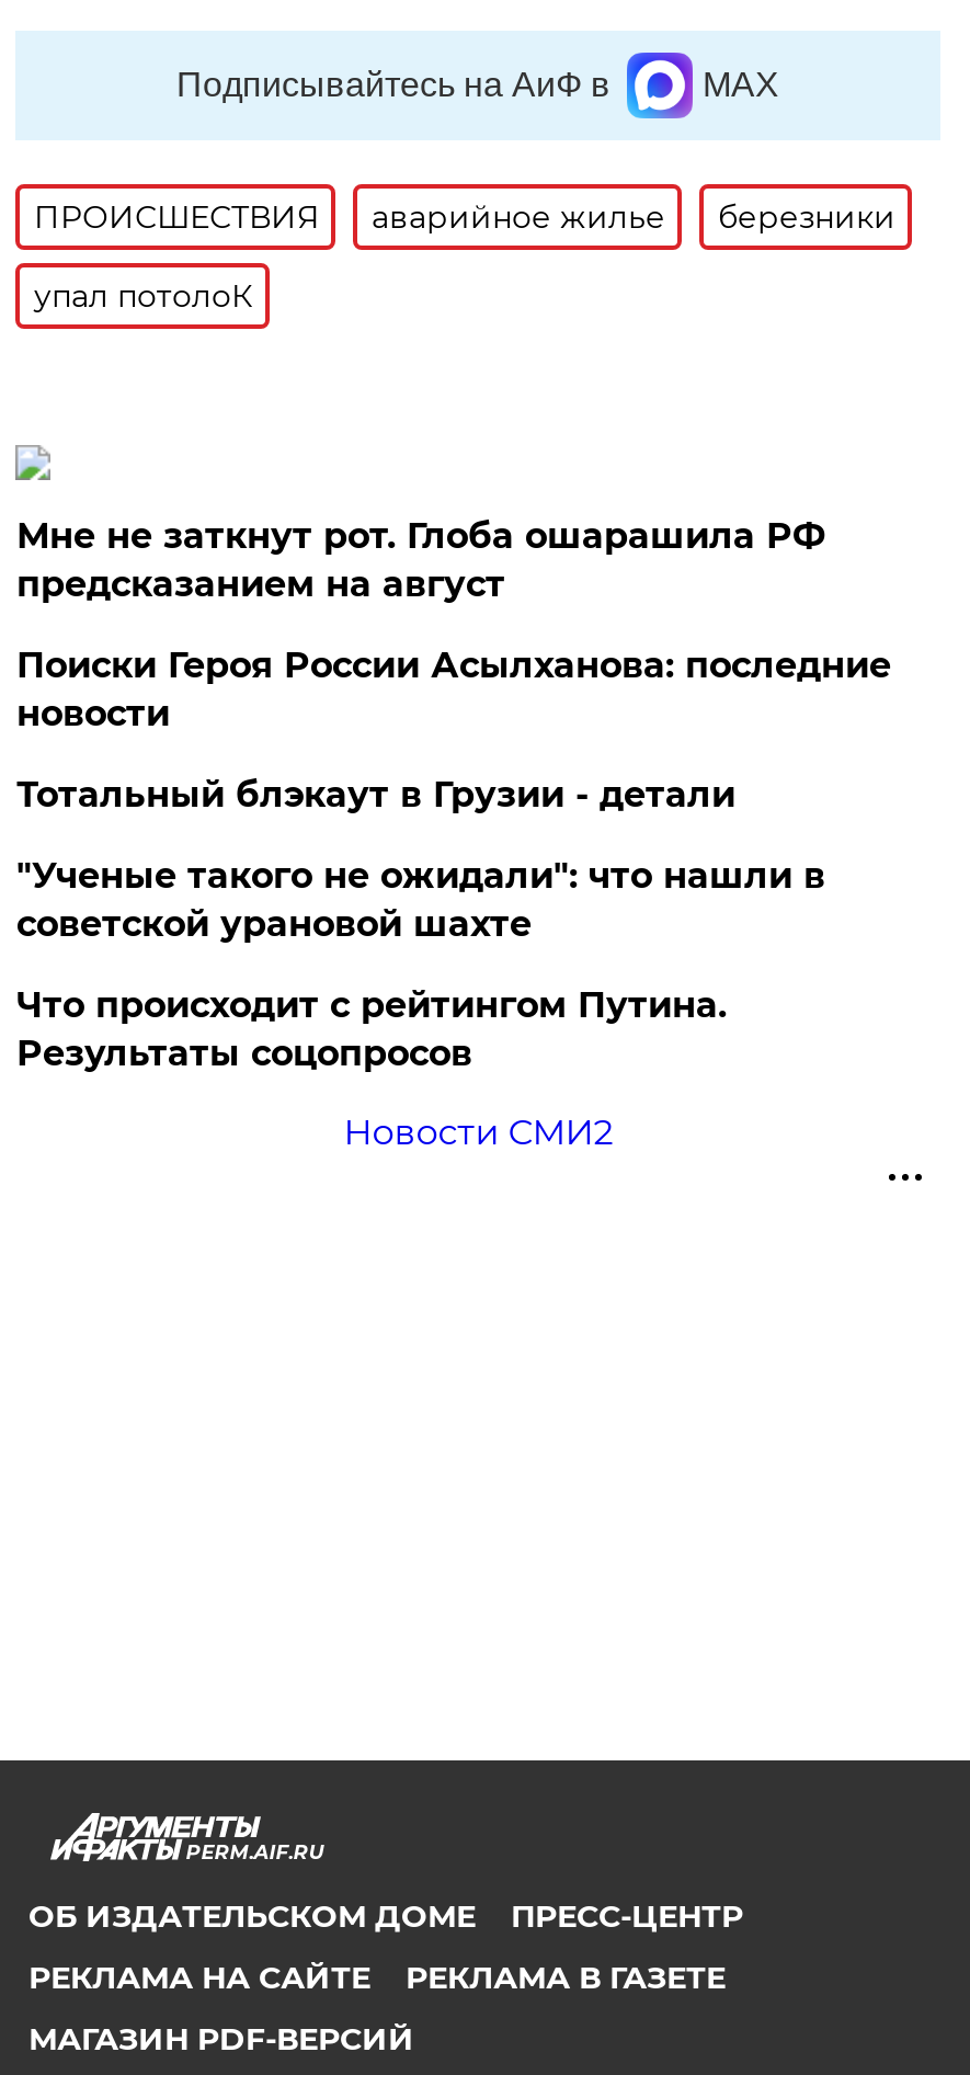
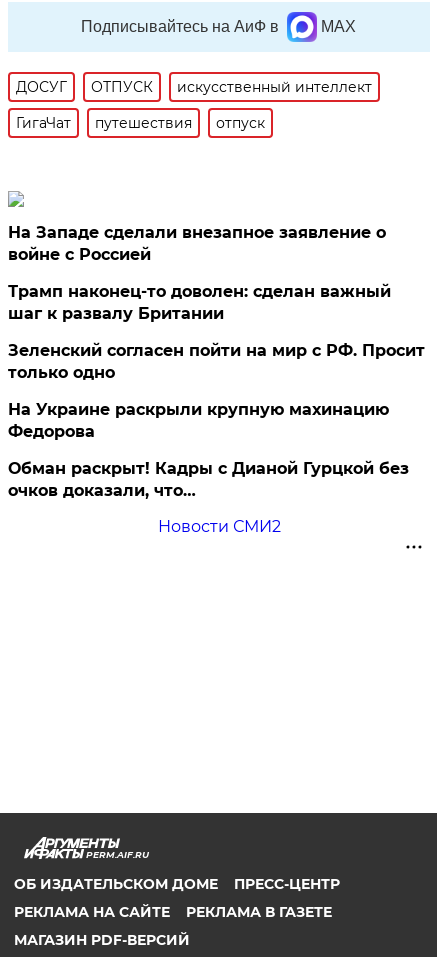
- ПРОИСШЕСТВИЯ
- аварийное жилье
- березники
+ ДОСУГ
+ ОТПУСК
+ искусственный интеллект

- упал потолоК
+ ГигаЧат
+ путешествия
+ отпуск

- Мне не заткнут рот. Глоба ошарашила РФ
- предсказанием на август
+ На Западе сделали внезапное заявление о
+ войне с Россией

- Поиски Героя России Асылханова: последние
- новости
+ Трамп наконец-то доволен: сделан важный
+ шаг к развалу Британии

- Тотальный блэкаут в Грузии - детали
+ Зеленский согласен пойти на мир с РФ. Просит
+ только одно

- "Ученые такого не ожидали": что нашли в
- советской урановой шахте
+ На Украине раскрыли крупную махинацию
+ Федорова

- Что происходит с рейтингом Путина.
- Результаты соцопросов
+ Обман раскрыт! Кадры с Дианой Гурцкой без
+ очков доказали, что…
